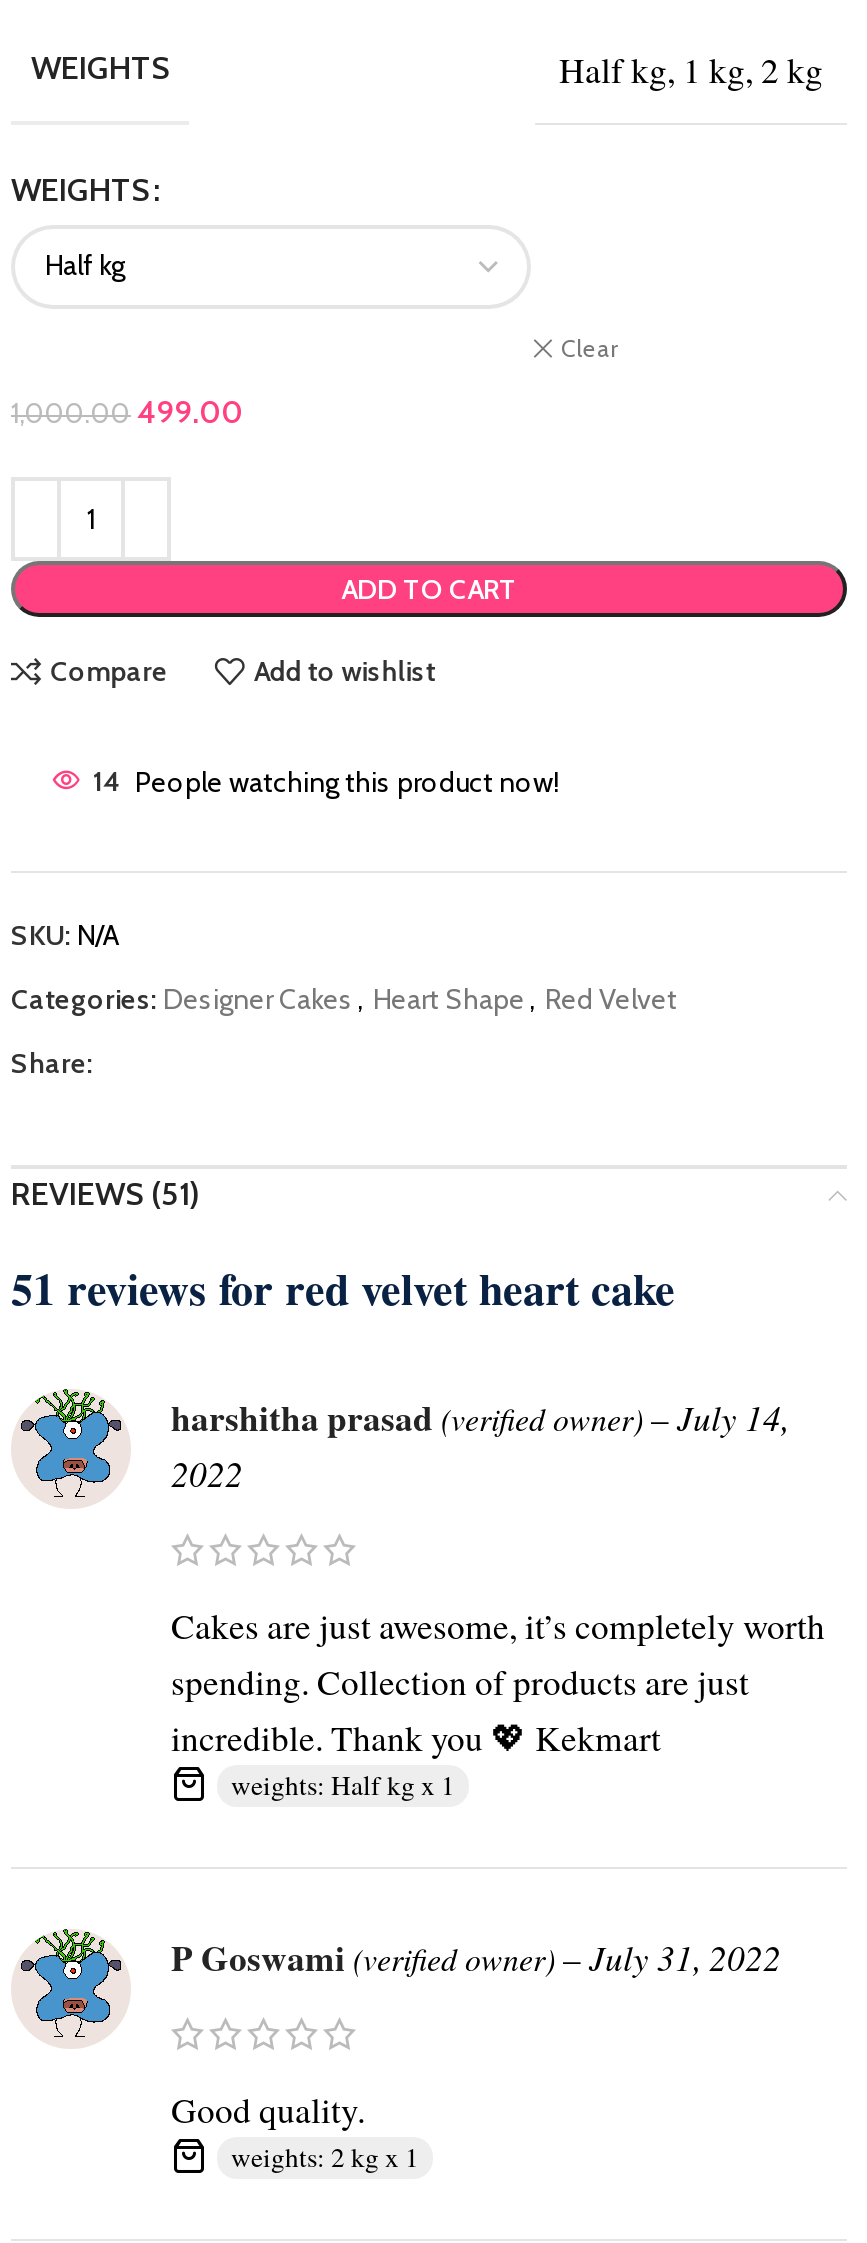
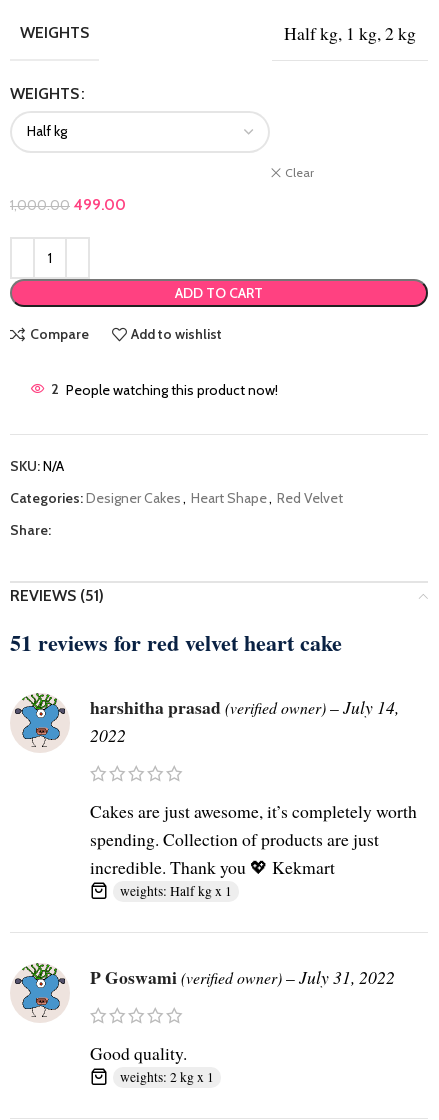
- 14 People watching this product now!
+ 2 People watching this product now!
